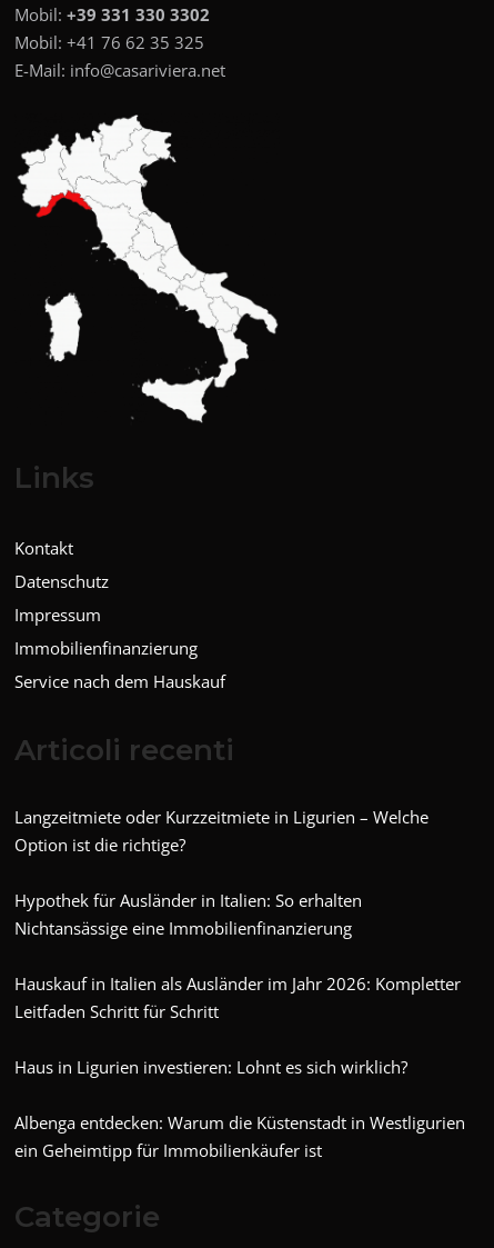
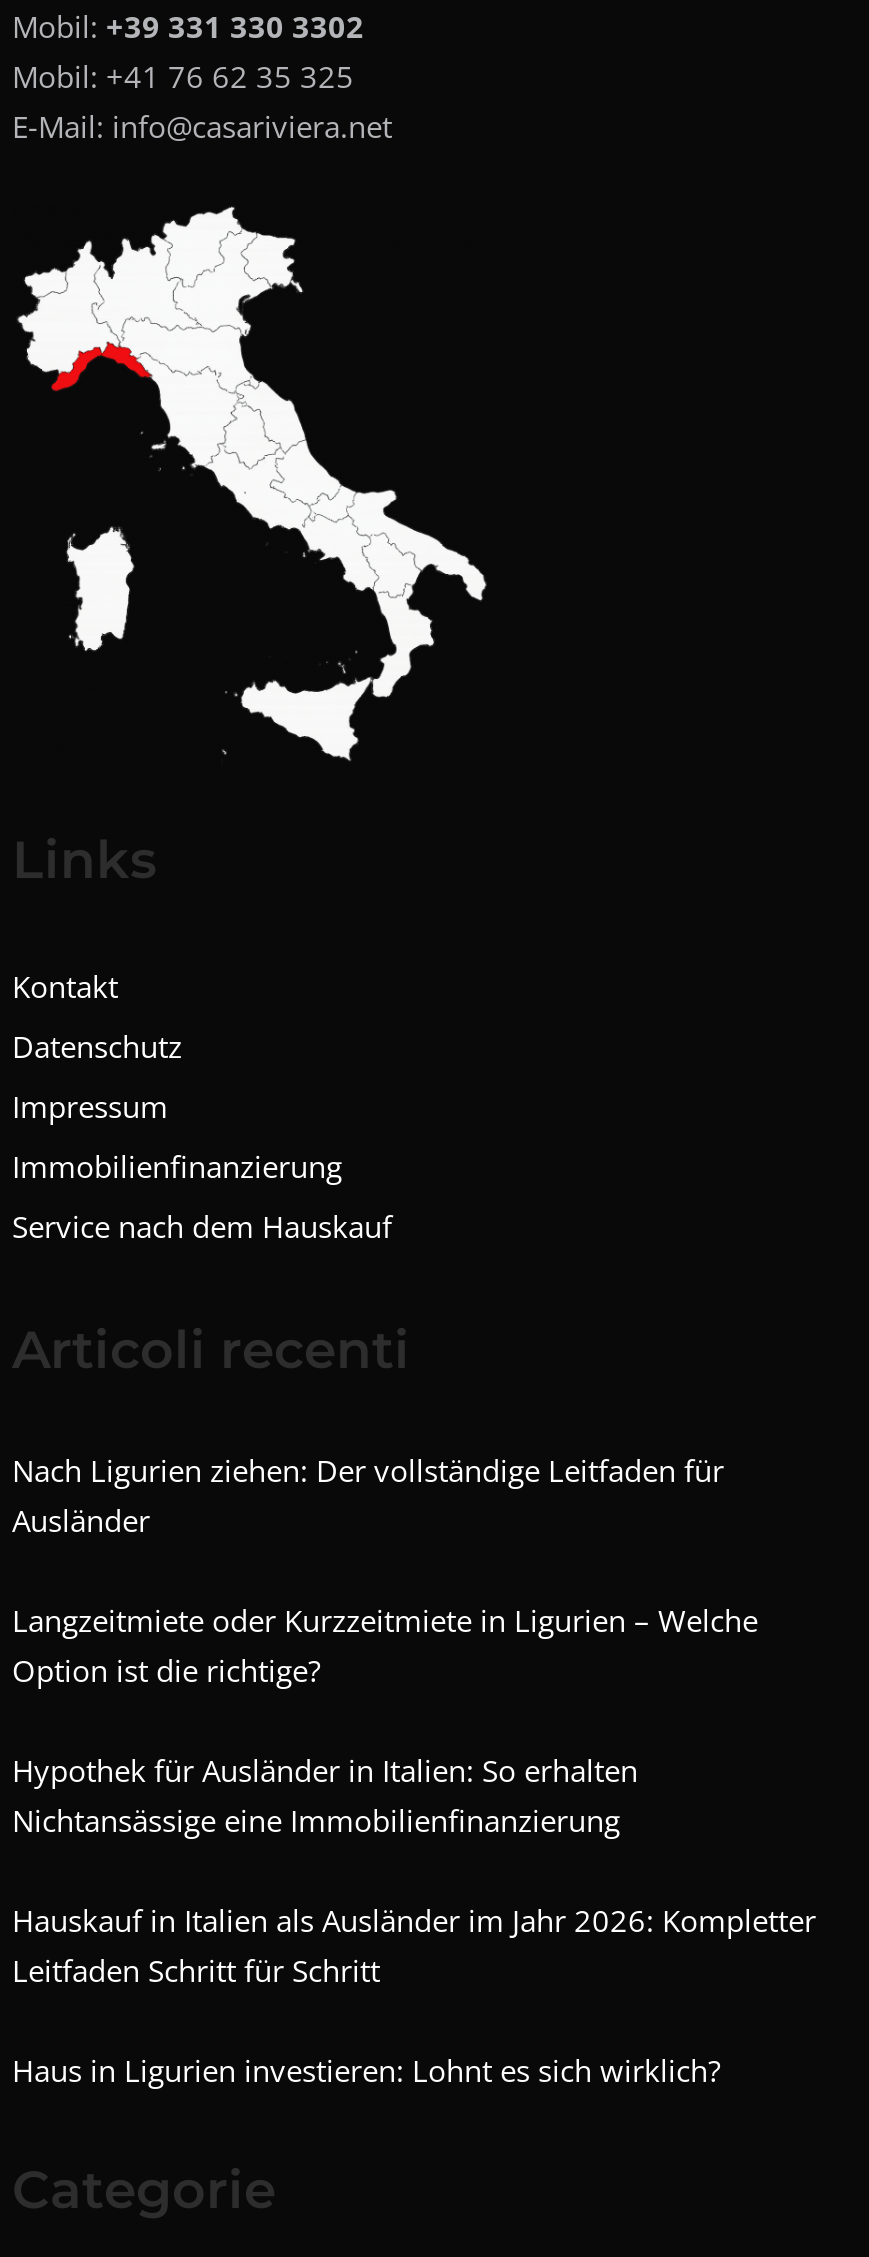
+ Nach Ligurien ziehen: Der vollständige Leitfaden für
+ Ausländer

moved down: Langzeitmiete oder Kurzzeitmiete in Ligurien – Welche | Option ist die richtige? | Hypothek für Ausländer in Italien: So erhalten | Nichtansässige eine Immobilienfinanzierung | Hauskauf in Italien als Ausländer im Jahr 2026: Kompletter | Leitfaden Schritt für Schritt | Haus in Ligurien investieren: Lohnt es sich wirklich?

- Albenga entdecken: Warum die Küstenstadt in Westligurien
- ein Geheimtipp für Immobilienkäufer ist
